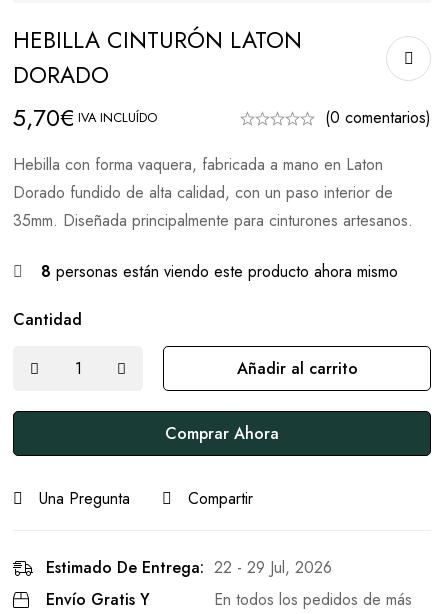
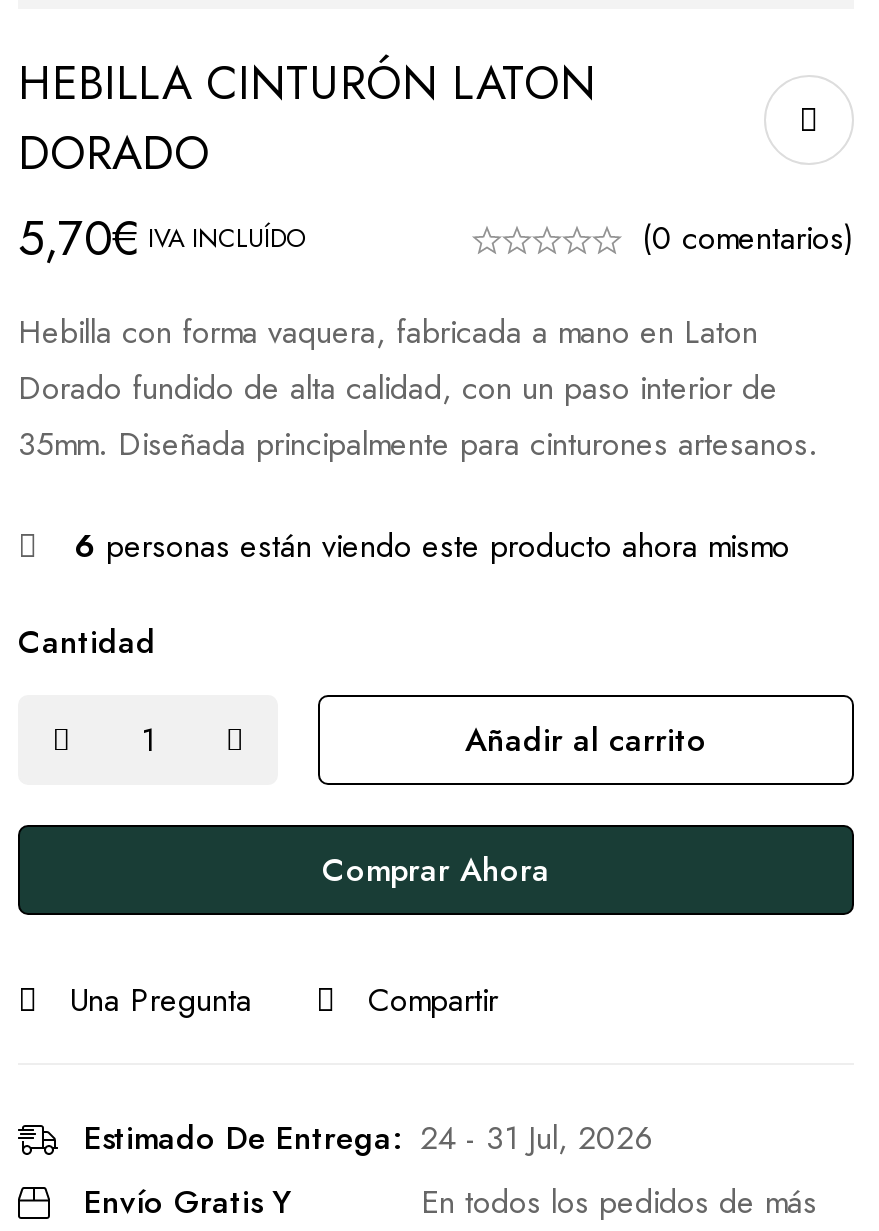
- 8 personas están viendo este producto ahora mismo
+ 6 personas están viendo este producto ahora mismo

- Estimado De Entrega: 22 - 29 Jul, 2026
+ Estimado De Entrega: 24 - 31 Jul, 2026
